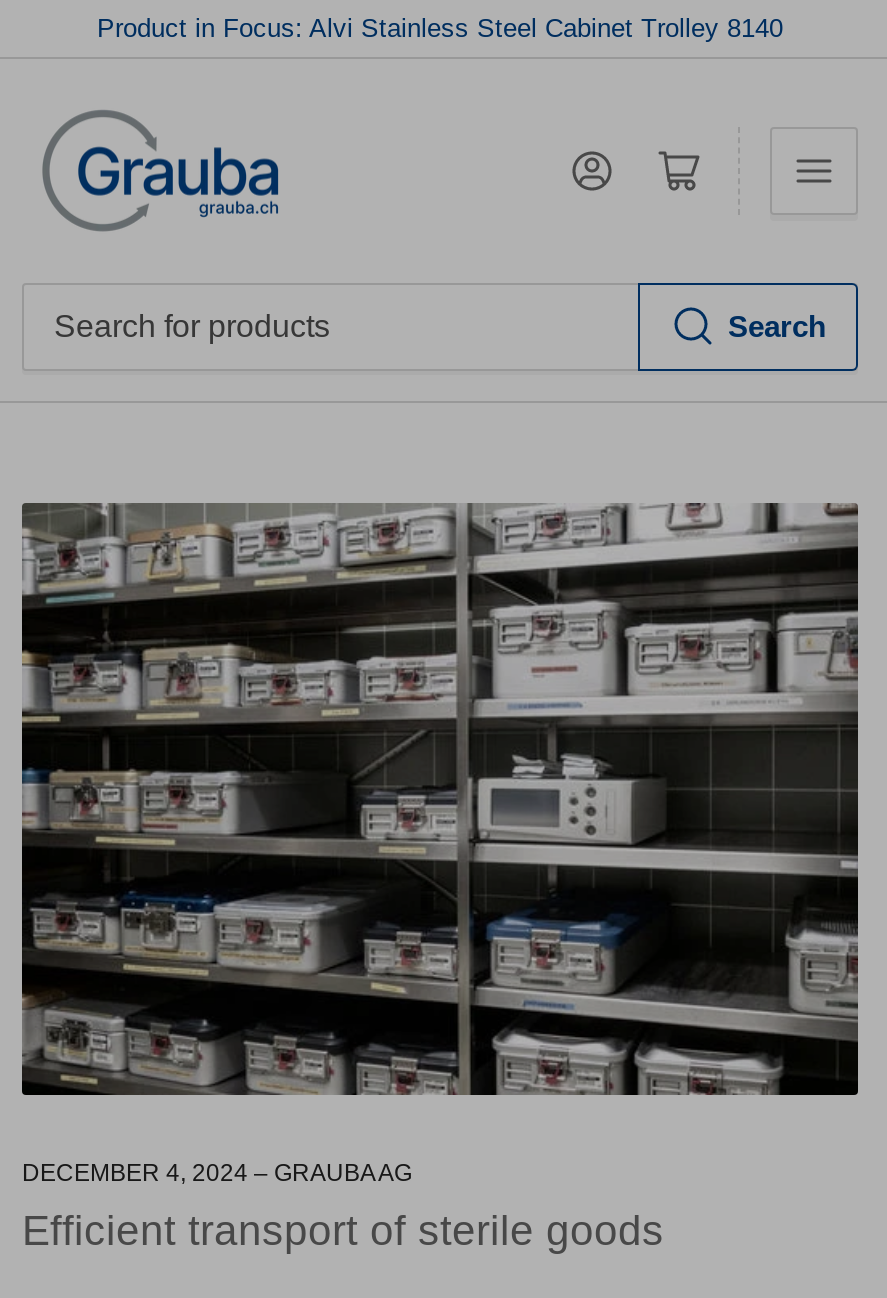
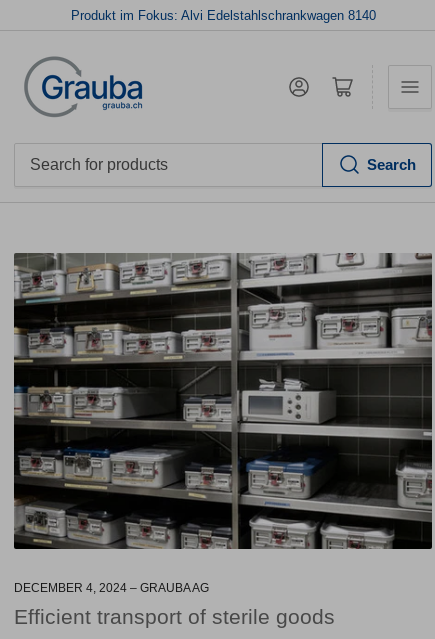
- Product in Focus: Alvi Stainless Steel Cabinet Trolley 8140
+ Produkt im Fokus: Alvi Edelstahlschrankwagen 8140
